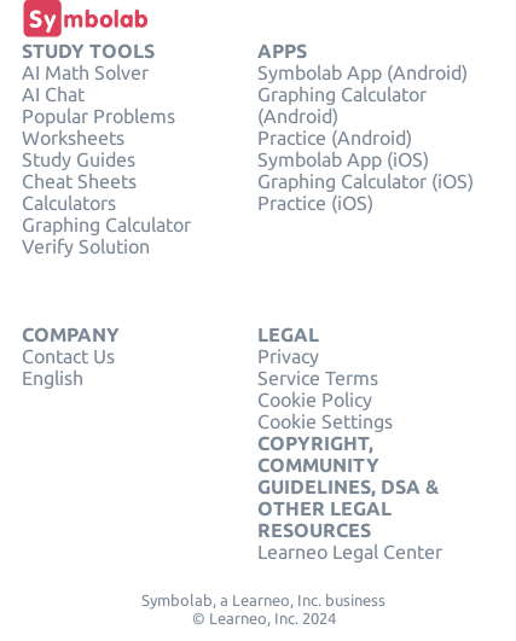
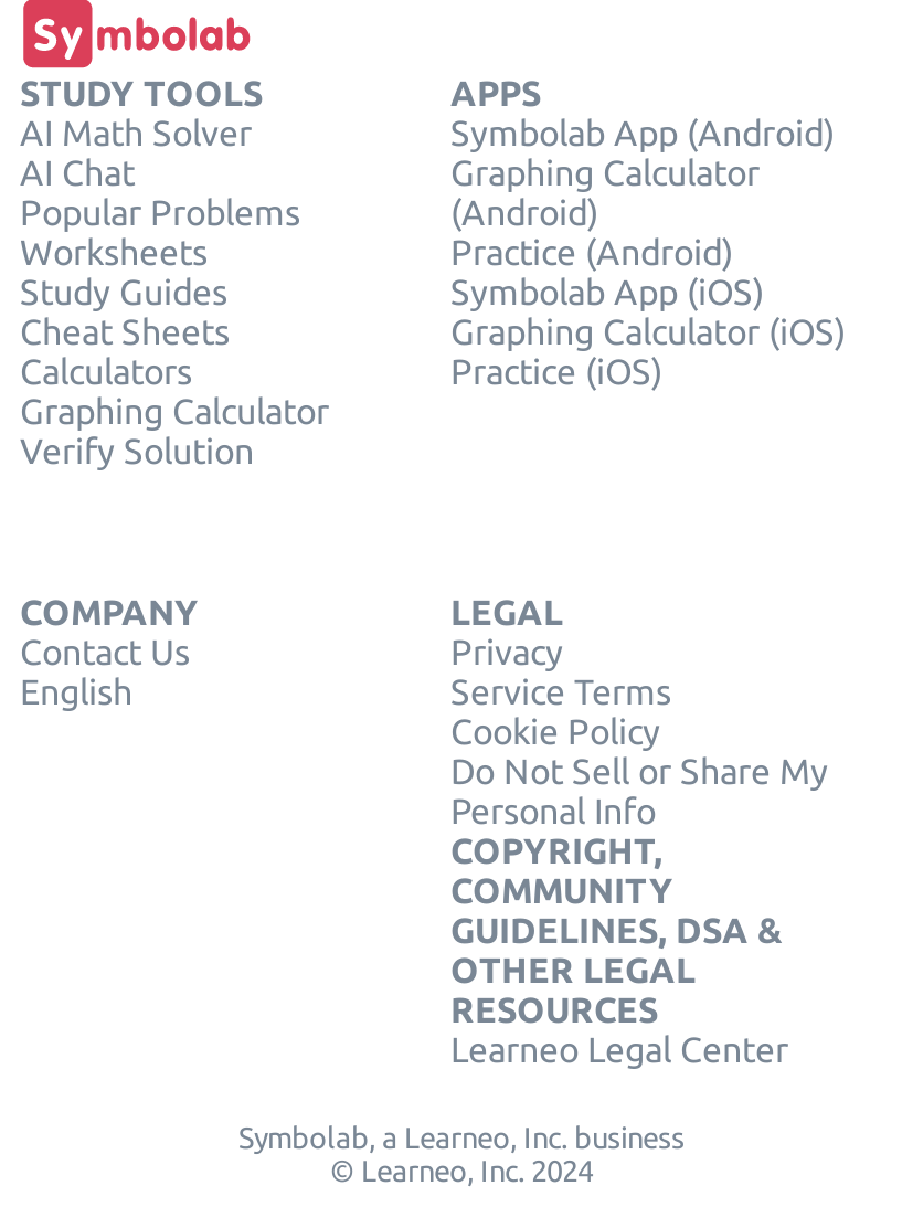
- Cookie Settings
+ Do Not Sell or Share My
+ Personal Info
